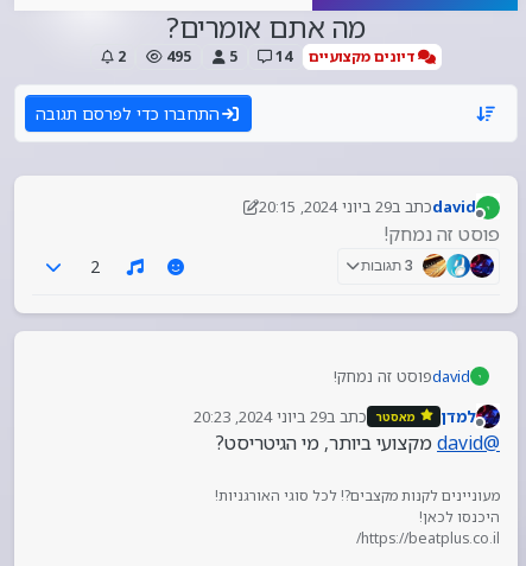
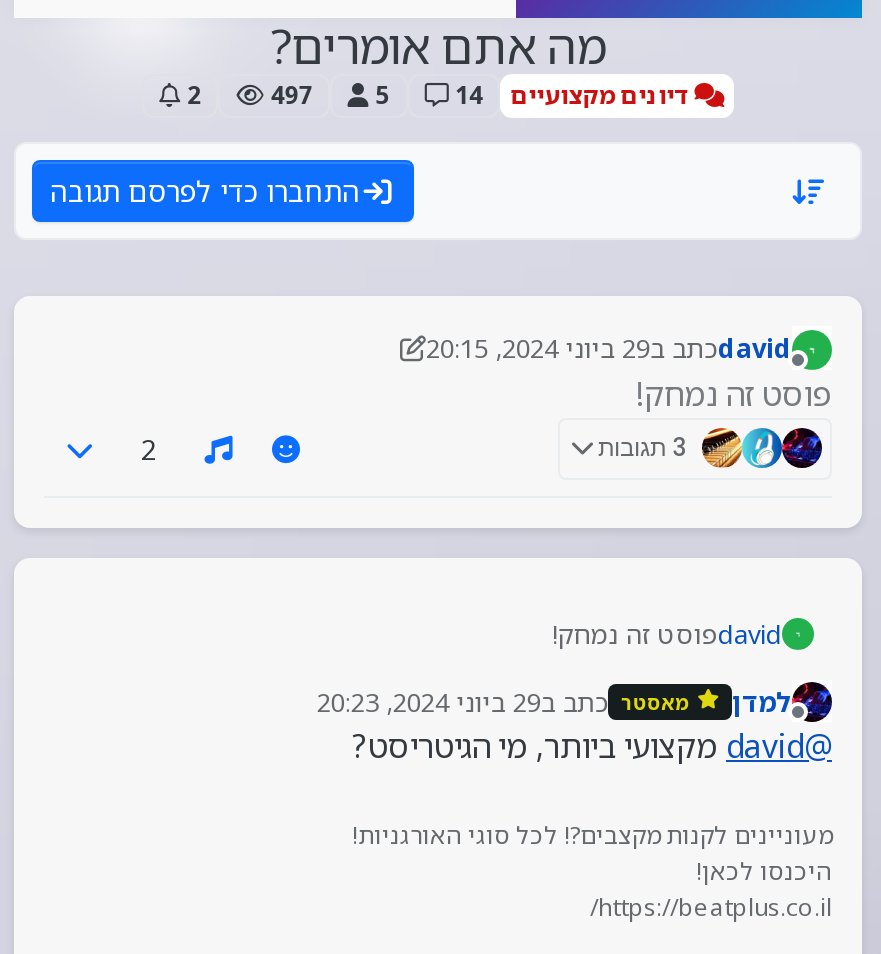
- דיונים מקצועיים 14 5 495
+ דיונים מקצועיים 14 5 497
